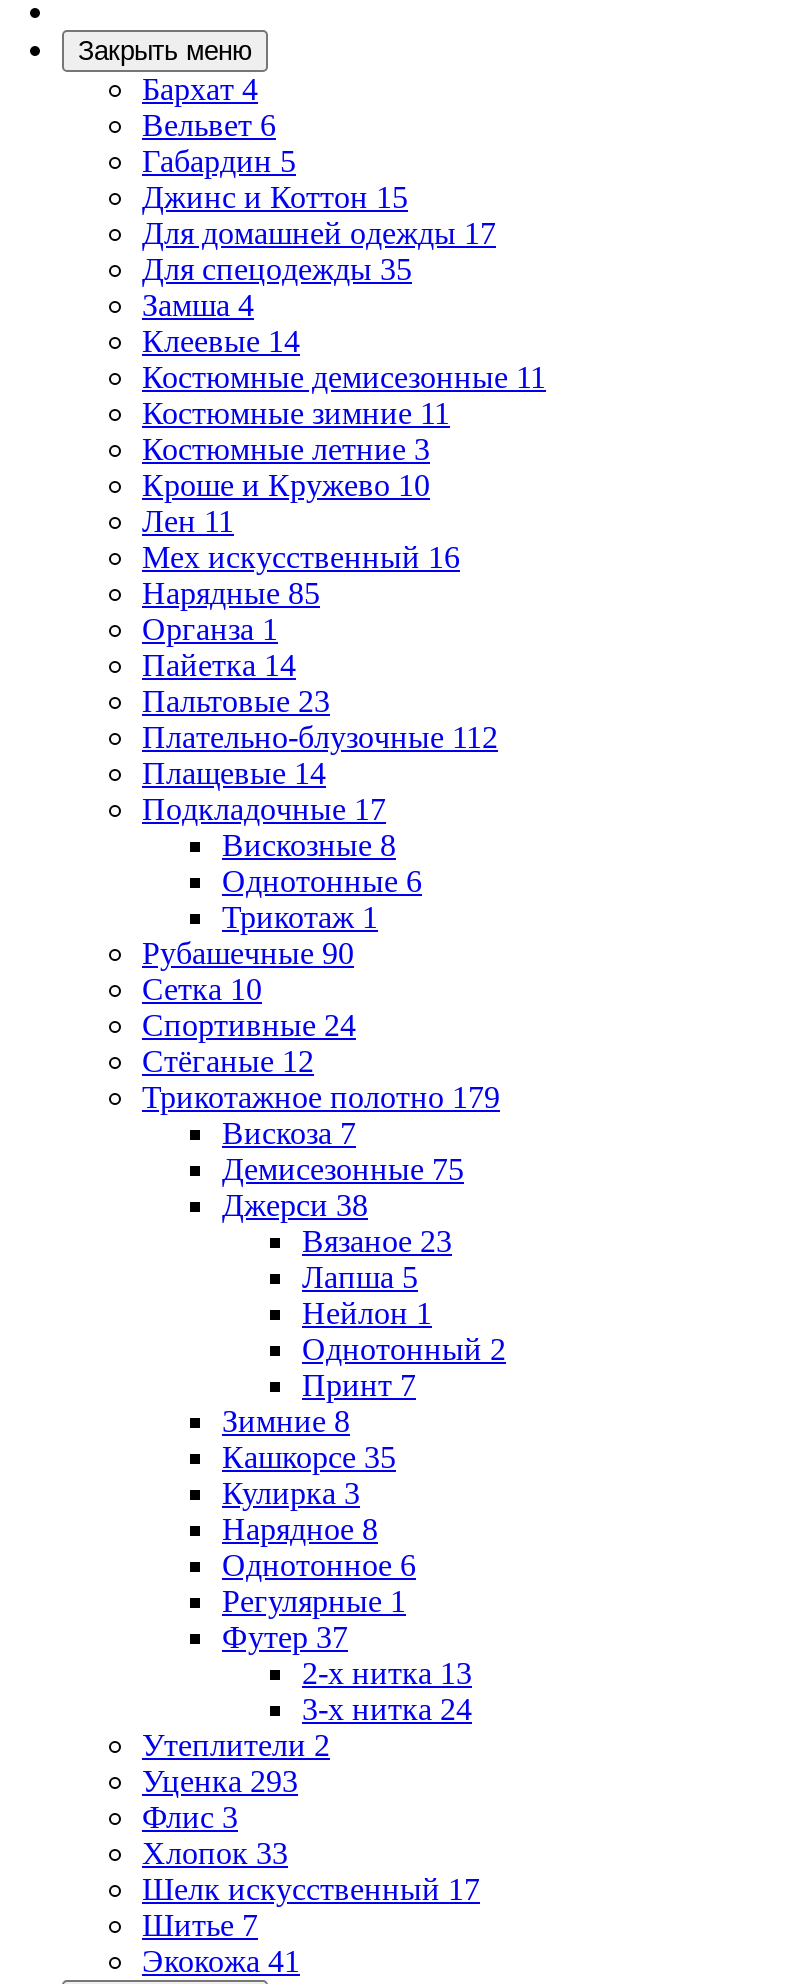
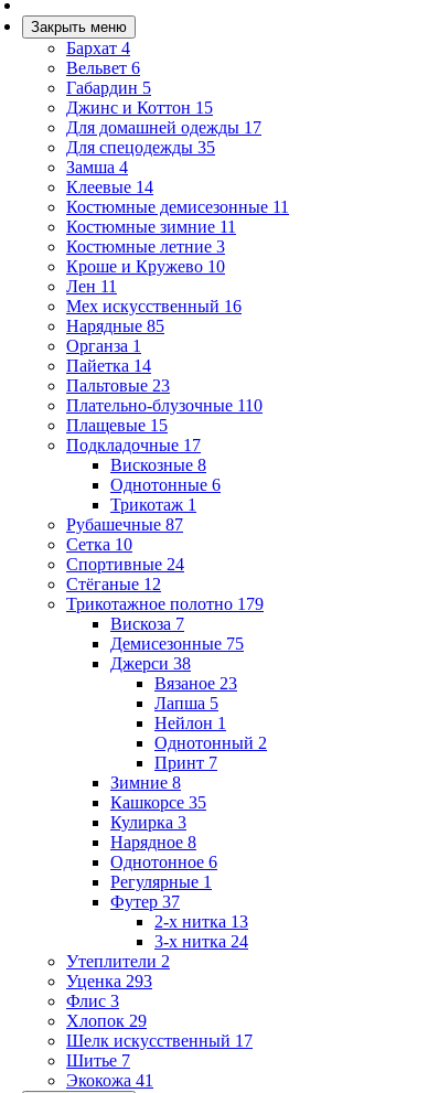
- Плательно-блузочные 112
+ Плательно-блузочные 110

- Плащевые 14
+ Плащевые 15

- Рубашечные 90
+ Рубашечные 87

- Хлопок 33
+ Хлопок 29
